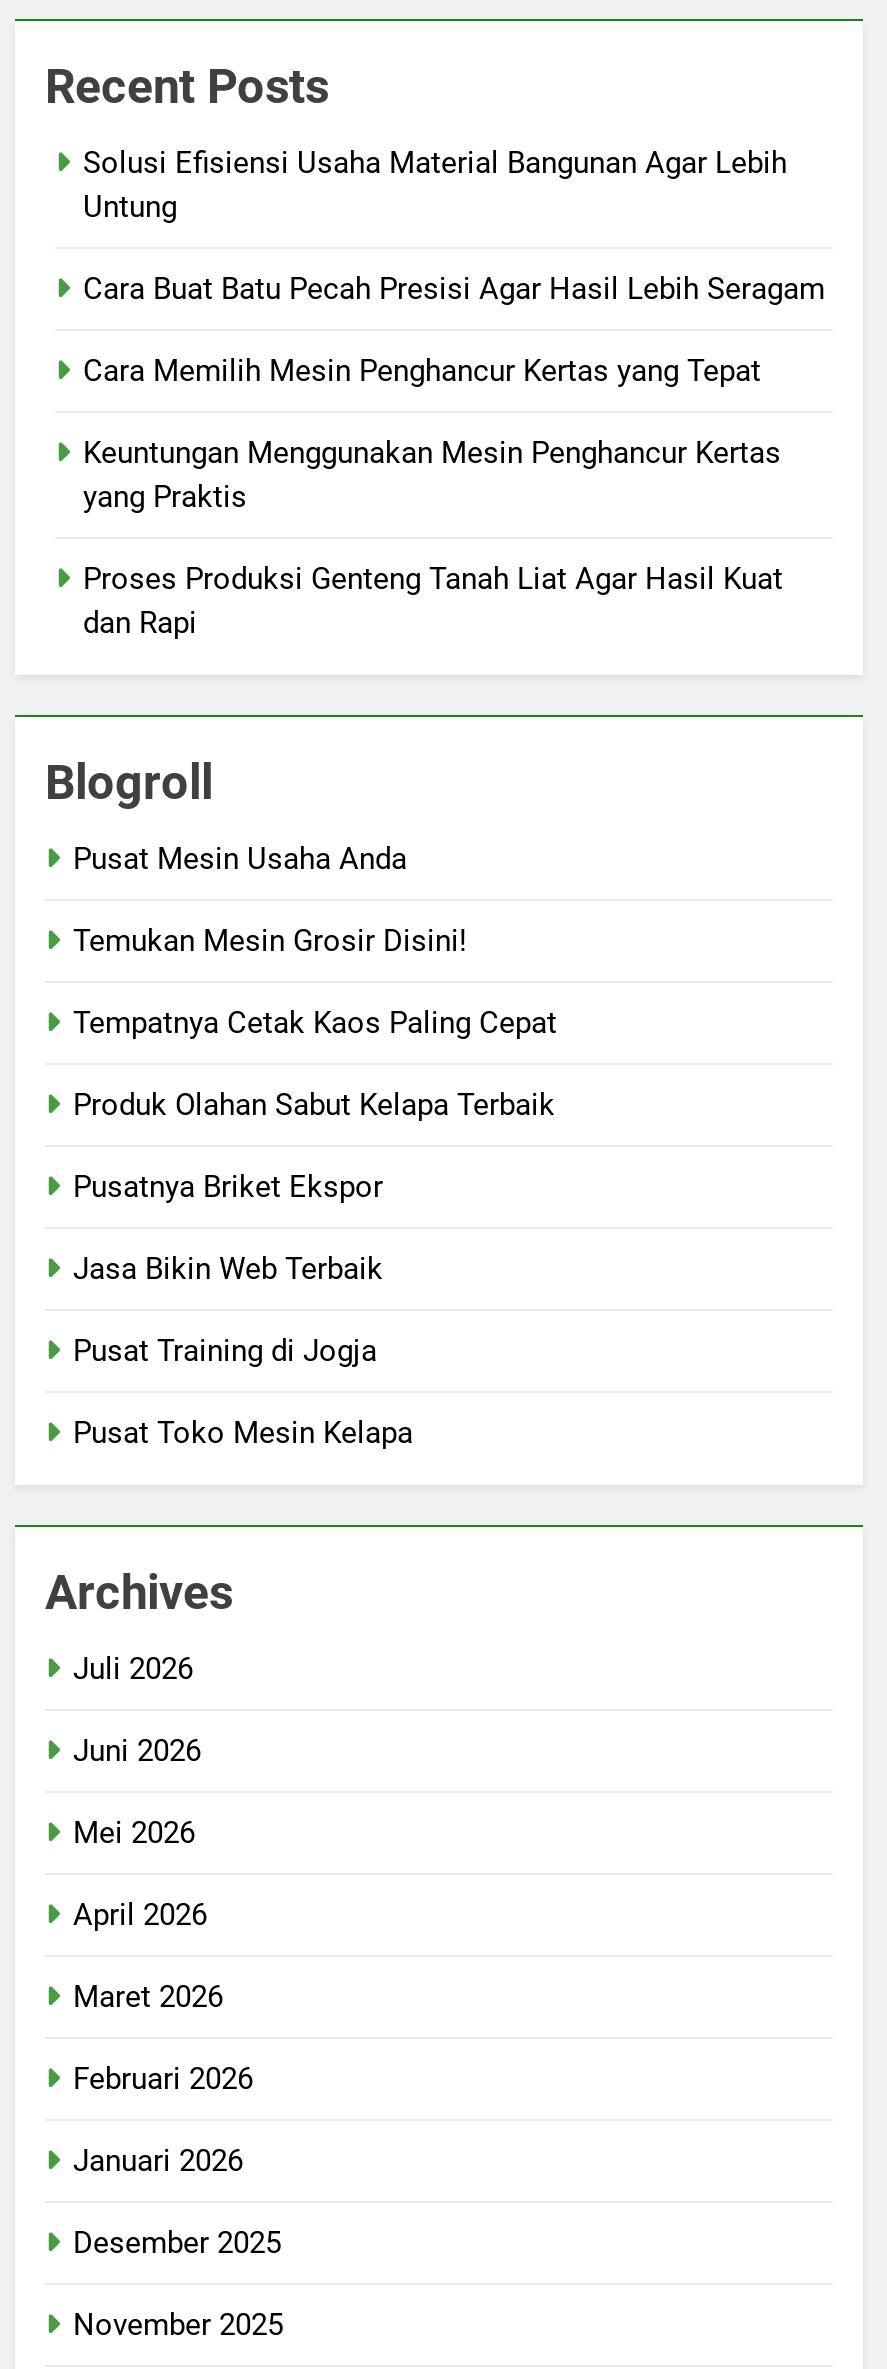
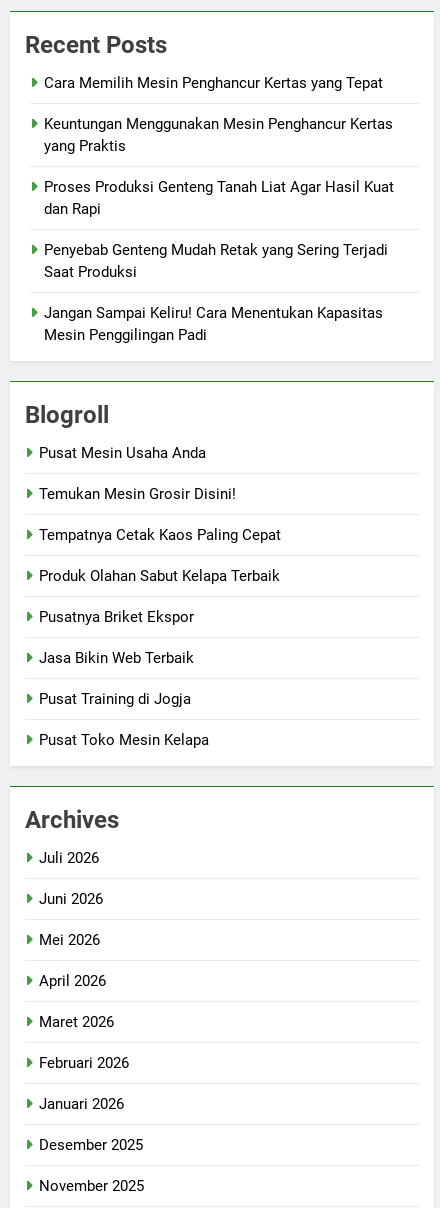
- Solusi Efisiensi Usaha Material Bangunan Agar Lebih
- Untung
- Cara Buat Batu Pecah Presisi Agar Hasil Lebih Seragam

moved up: Cara Memilih Mesin Penghancur Kertas yang Tepat | Keuntungan Menggunakan Mesin Penghancur Kertas | yang Praktis | Proses Produksi Genteng Tanah Liat Agar Hasil Kuat | dan Rapi

+ Penyebab Genteng Mudah Retak yang Sering Terjadi
+ Saat Produksi
+ Jangan Sampai Keliru! Cara Menentukan Kapasitas
+ Mesin Penggilingan Padi
